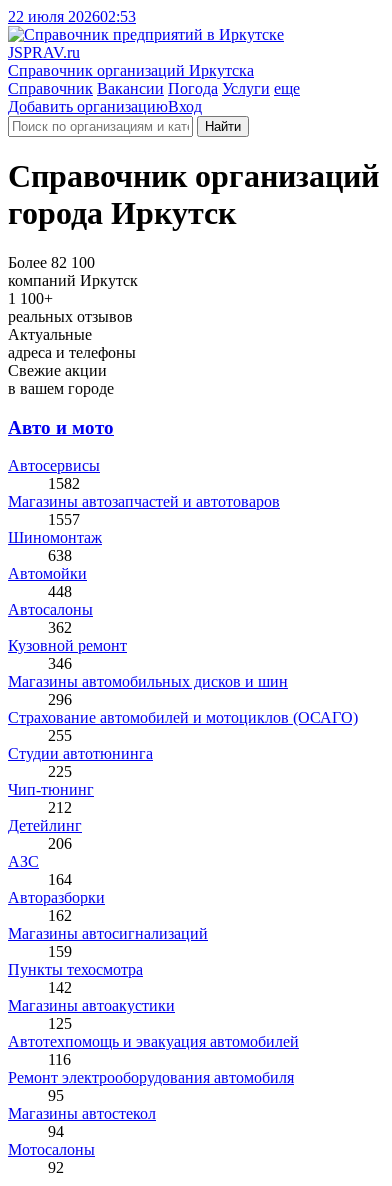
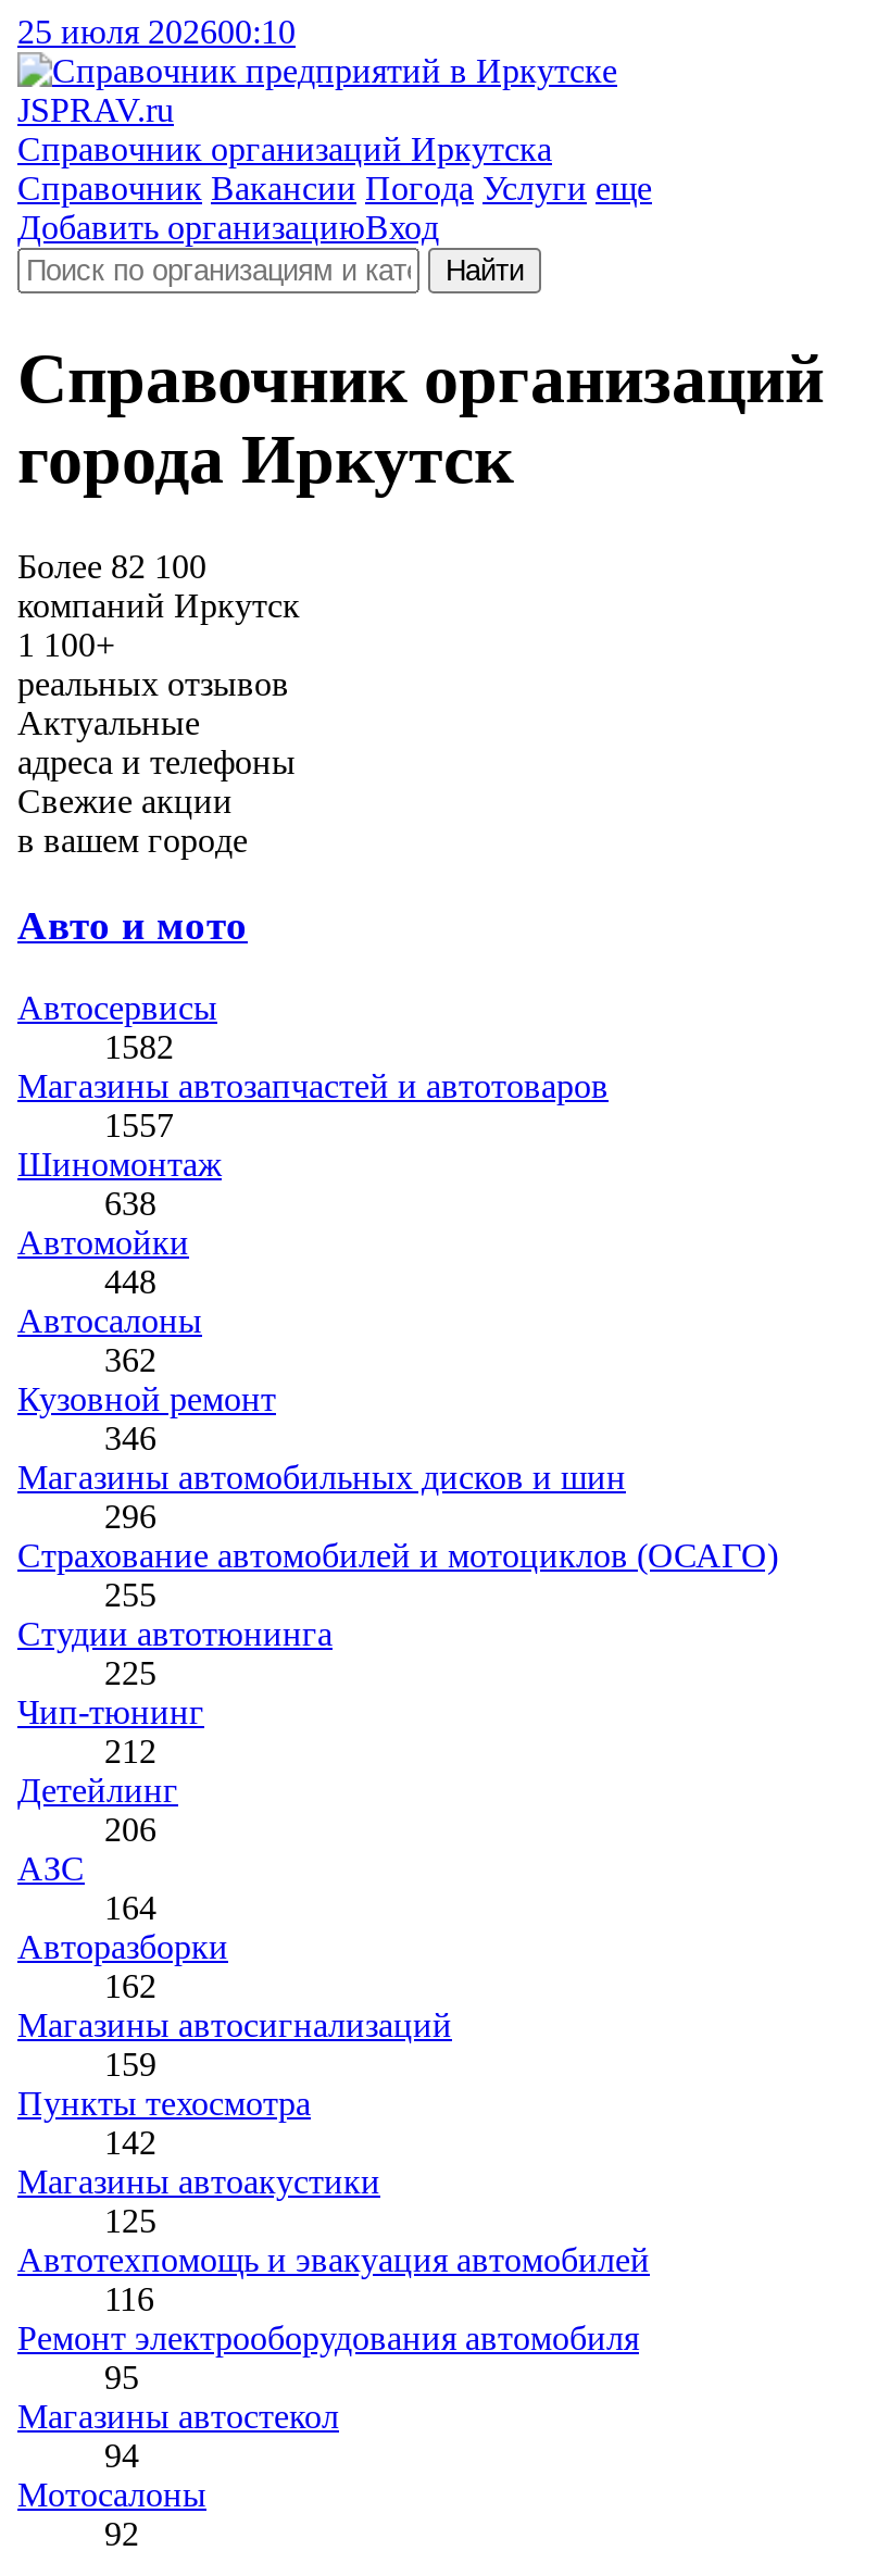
- 22 июля 202602:53
+ 25 июля 202600:10
